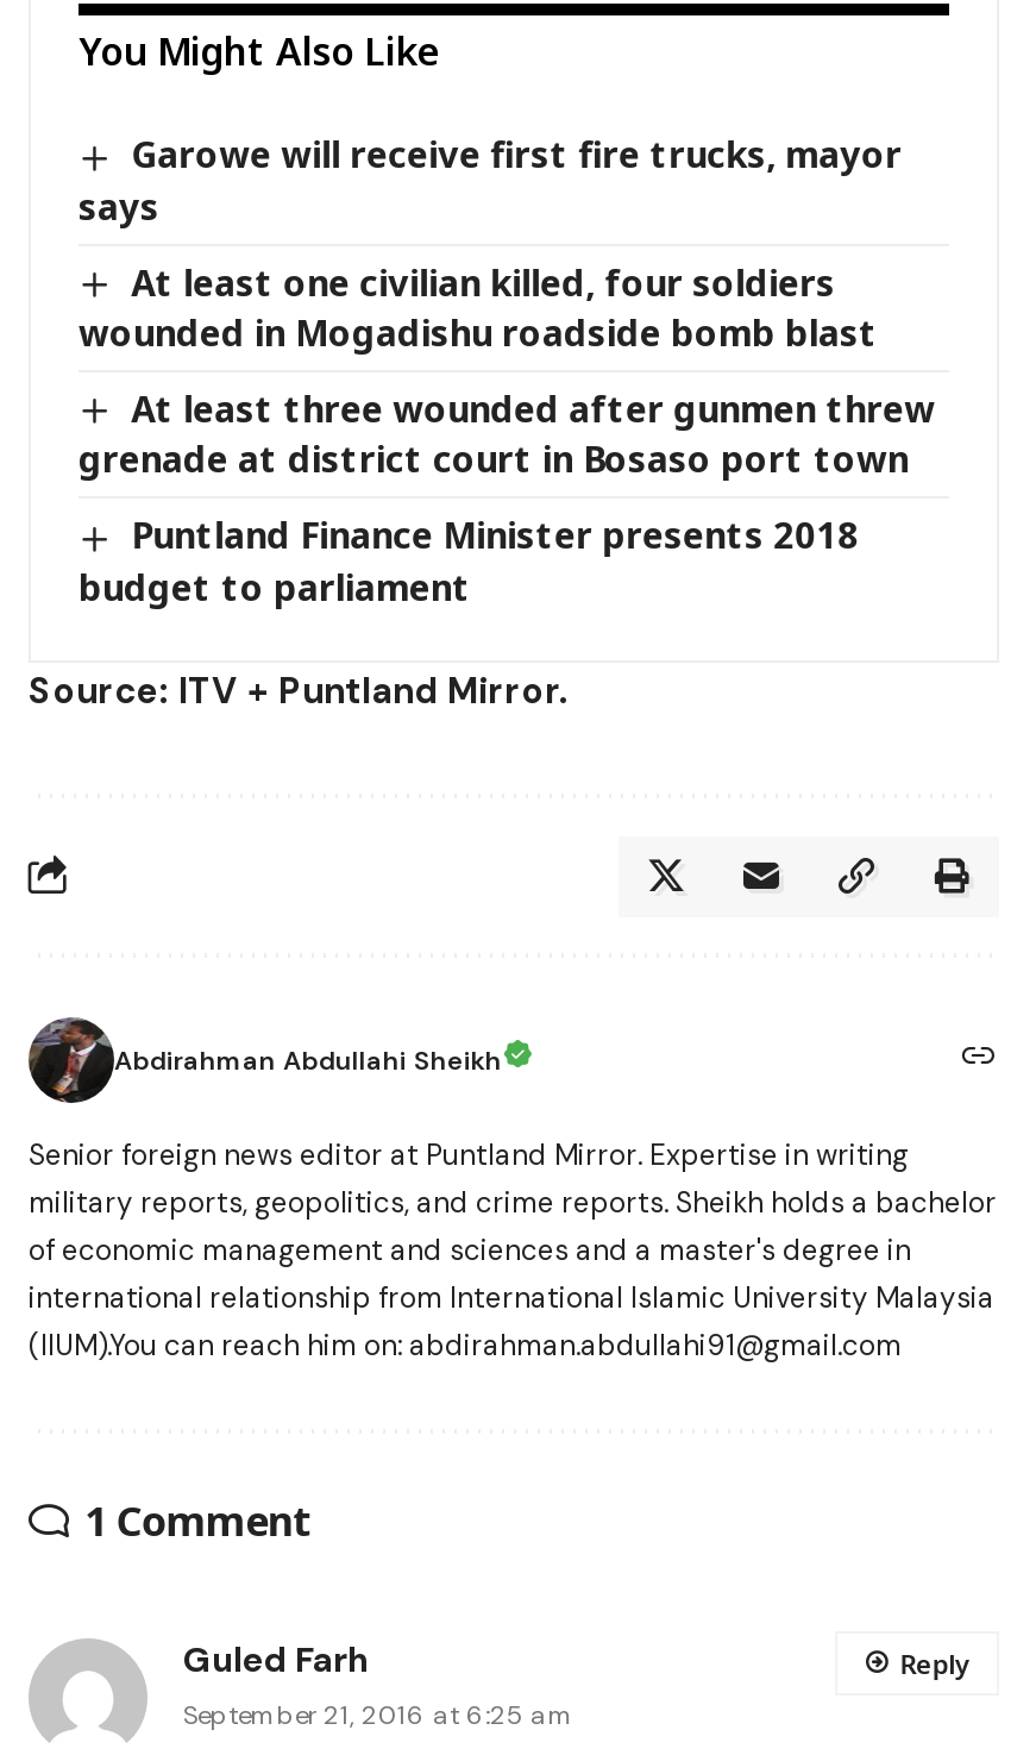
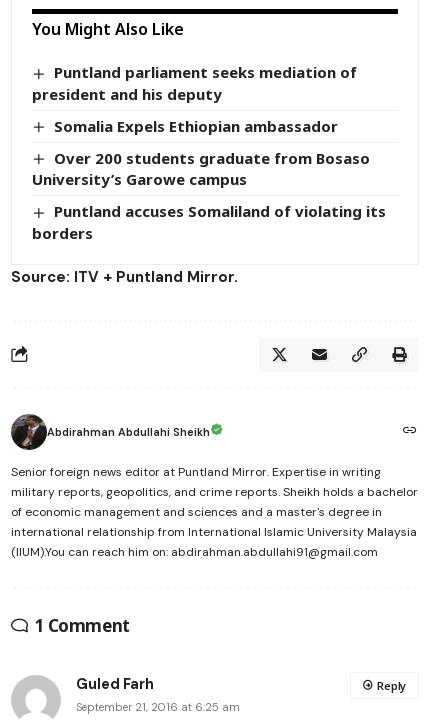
- Garowe will receive first fire trucks, mayor
- says
+ Puntland parliament seeks mediation of
+ president and his deputy

- At least one civilian killed, four soldiers
- wounded in Mogadishu roadside bomb blast
+ Somalia Expels Ethiopian ambassador

- At least three wounded after gunmen threw
- grenade at district court in Bosaso port town
+ Over 200 students graduate from Bosaso
+ University’s Garowe campus

- Puntland Finance Minister presents 2018
- budget to parliament
+ Puntland accuses Somaliland of violating its
+ borders
